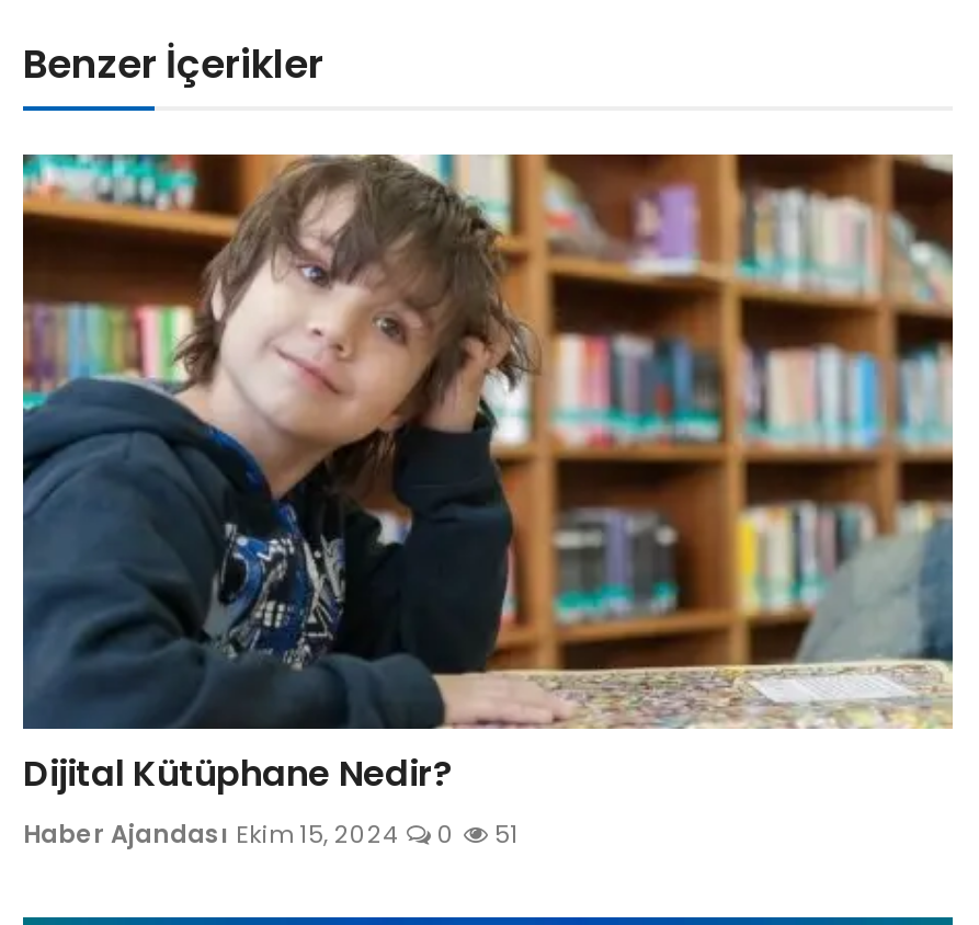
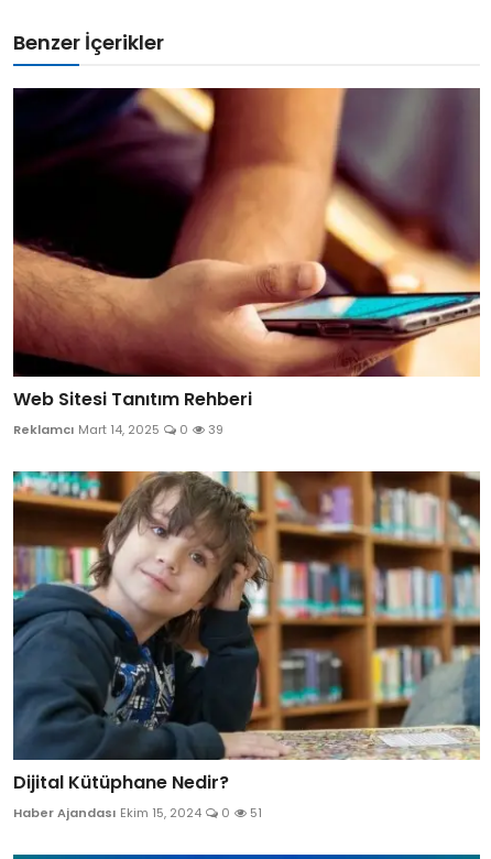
+ [image]
+ Web Sitesi Tanıtım Rehberi
+ Reklamcı Mart 14, 2025
+ 0
+ 39
